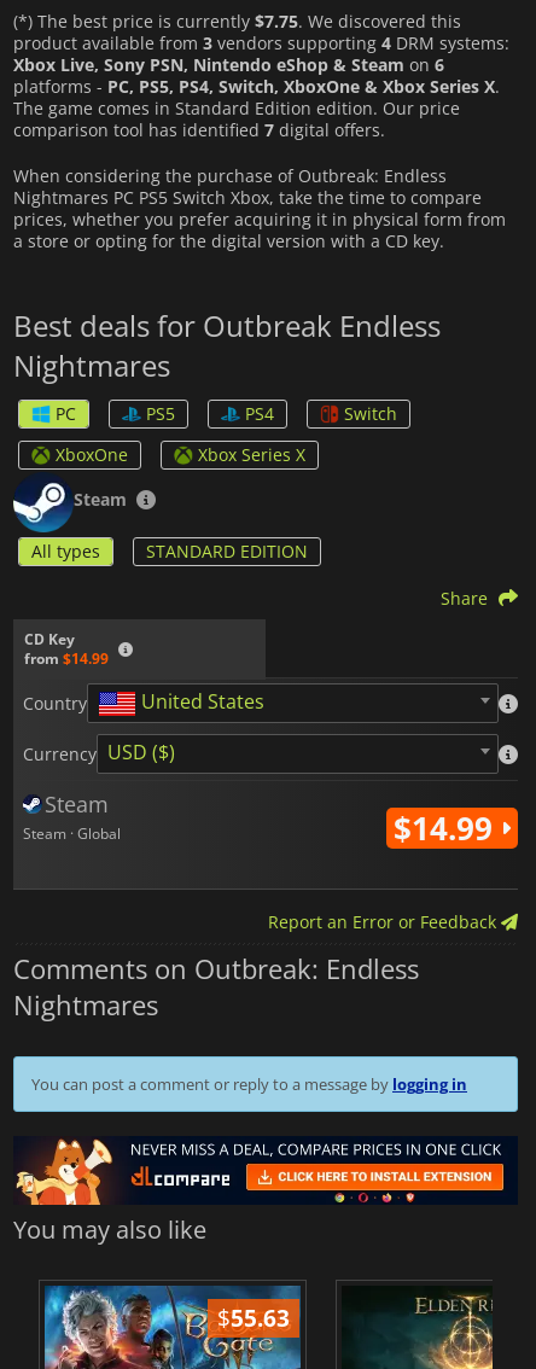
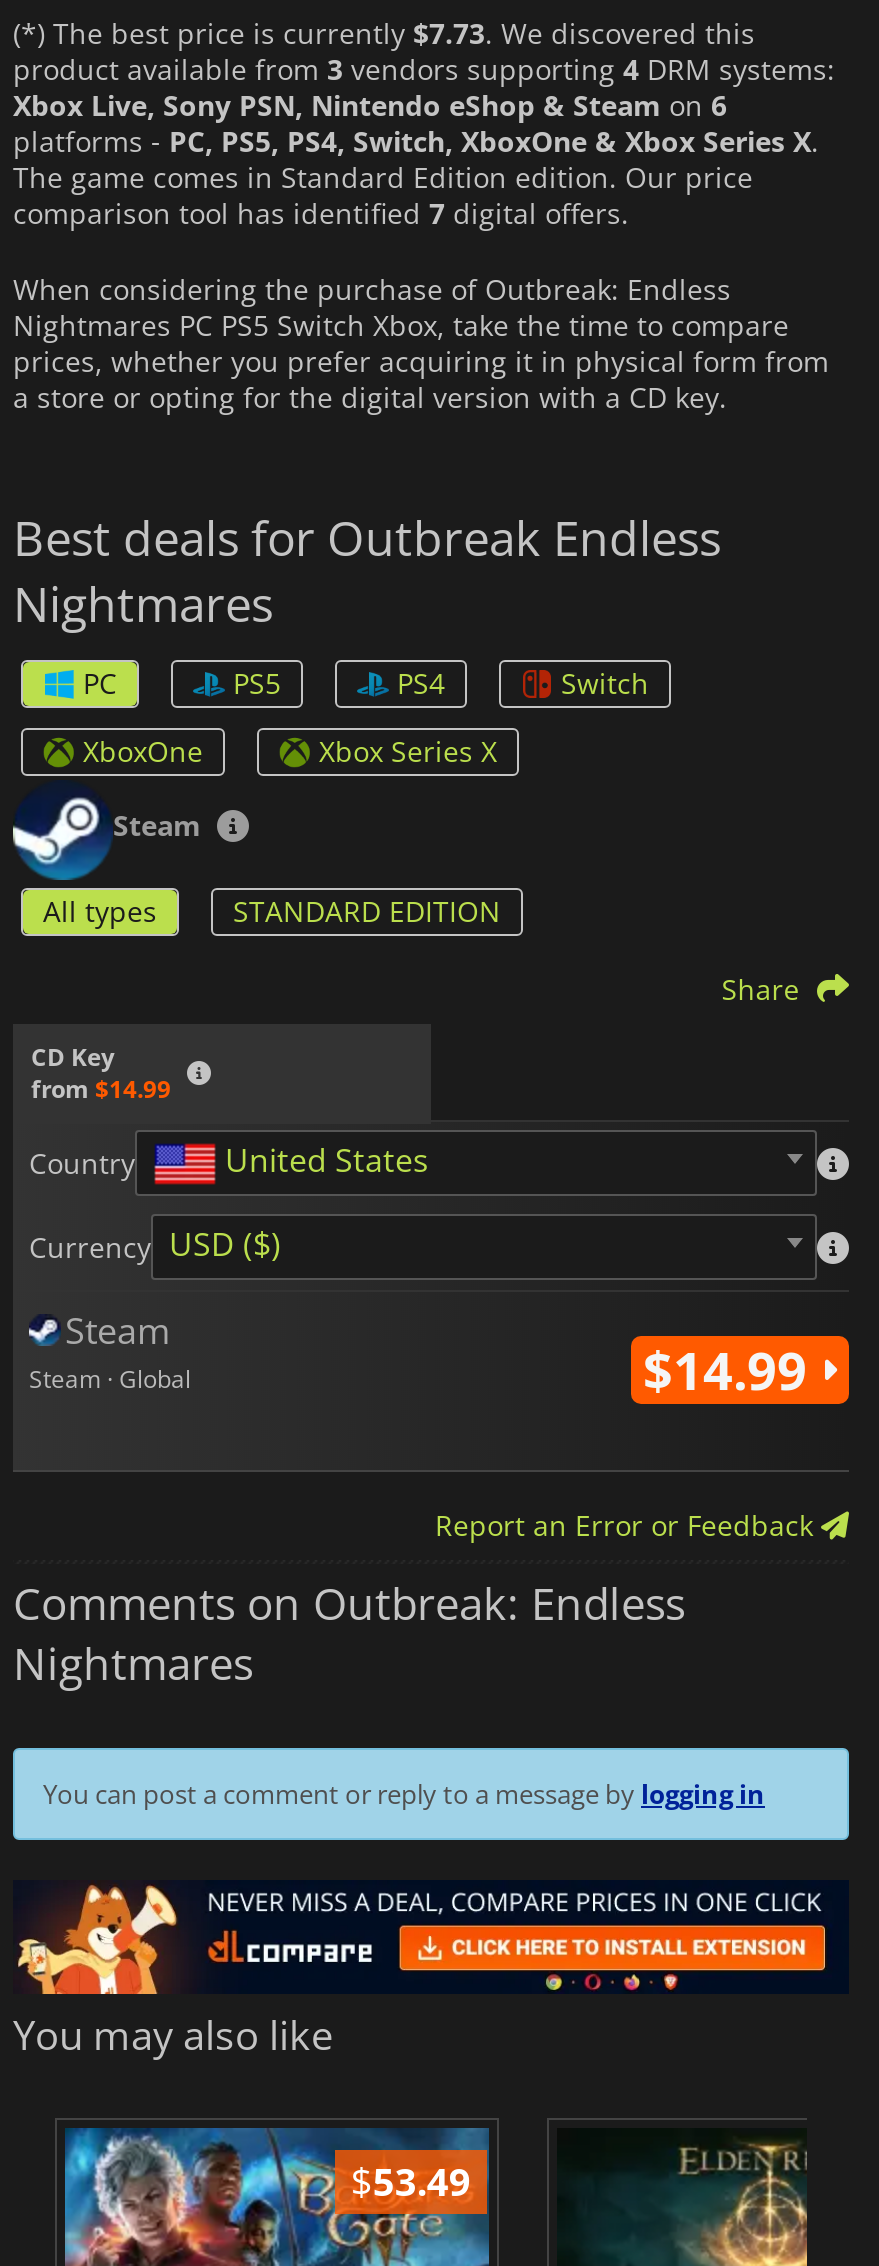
- (*) The best price is currently $7.75. We discovered this
+ (*) The best price is currently $7.73. We discovered this

- $55.63
+ $53.49
